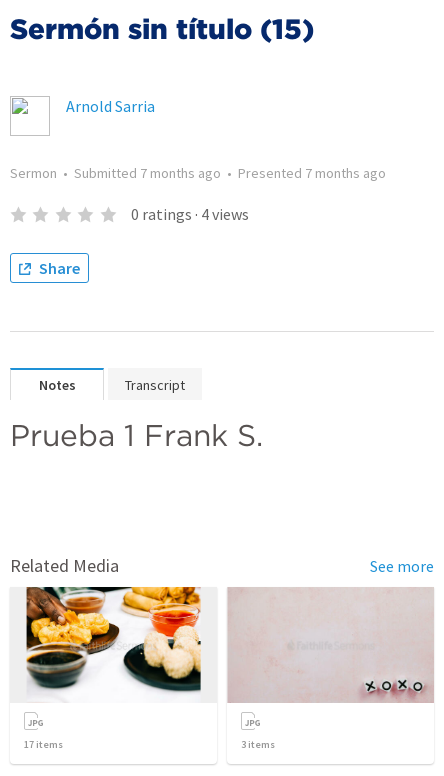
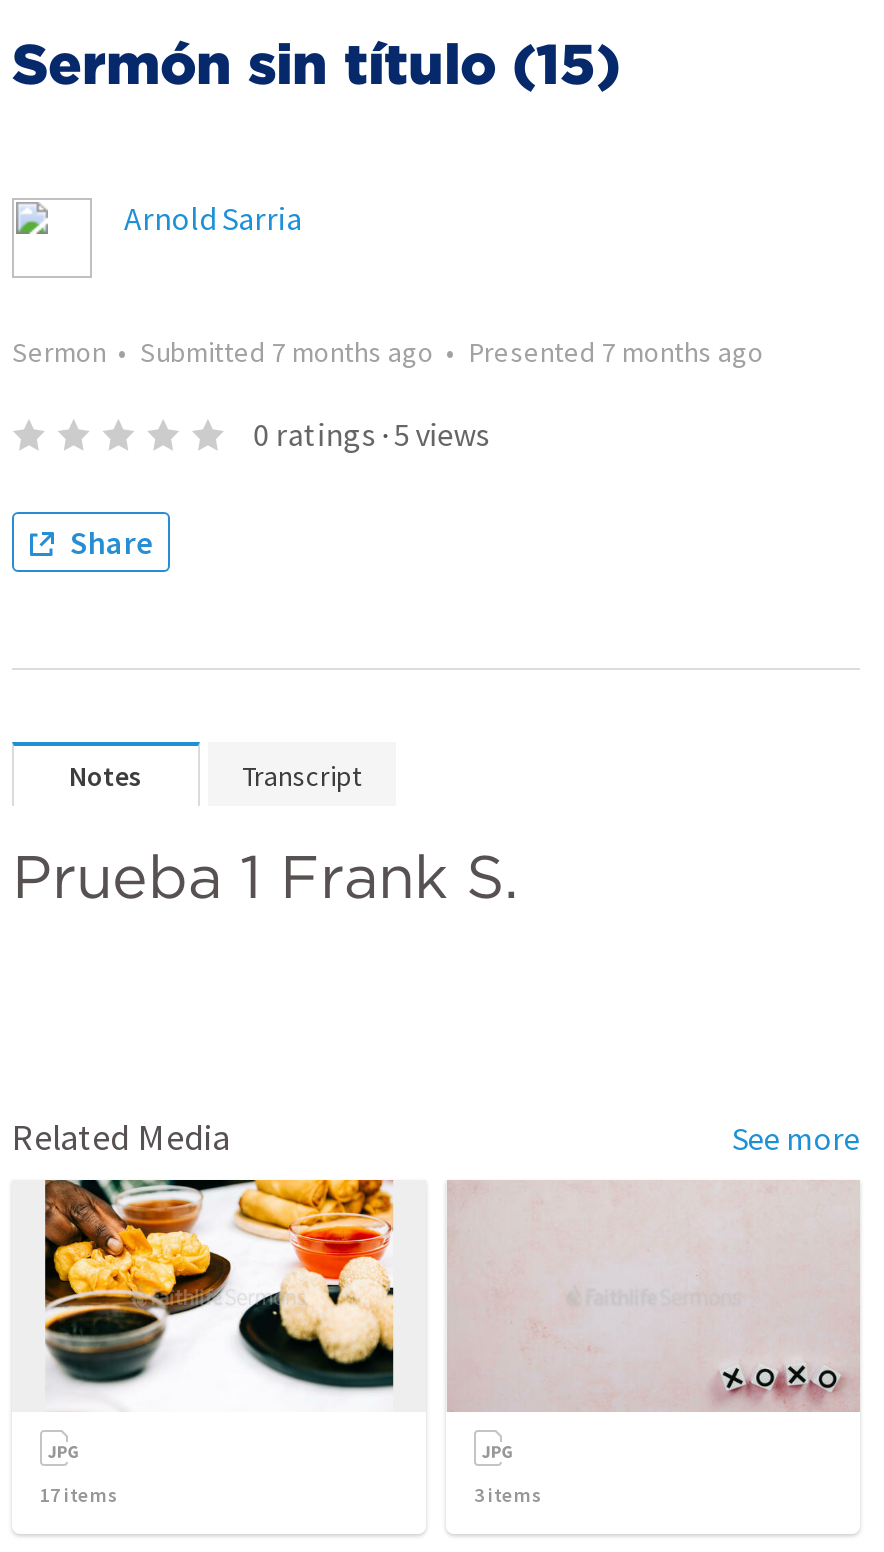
- 0 ratings · 4 views
+ 0 ratings · 5 views
